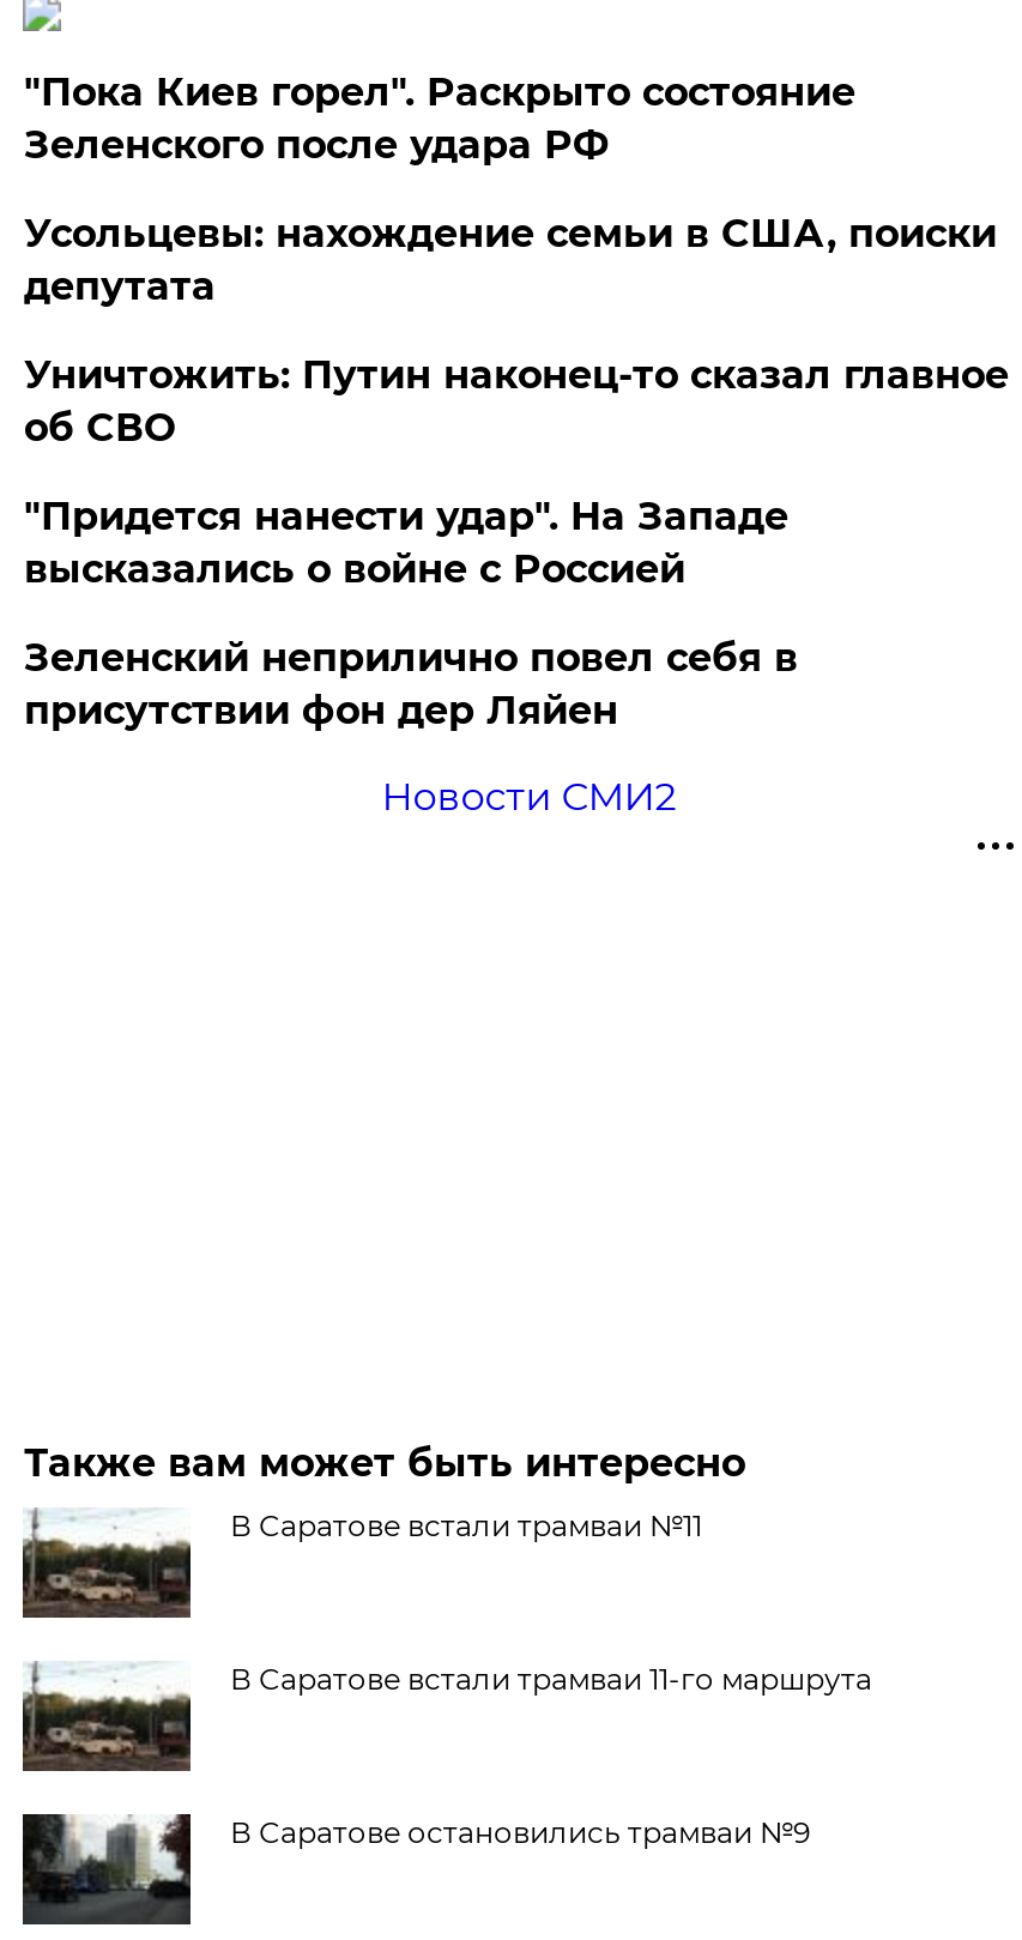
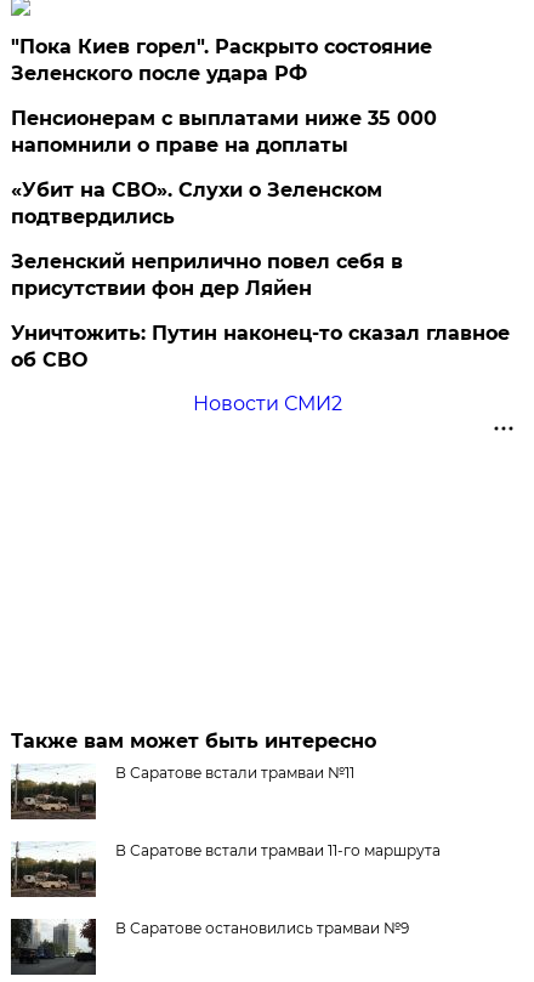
- Усольцевы: нахождение семьи в США, поиски
- депутата
- "Придется нанести удар". На Западе
- высказались о войне с Россией
+ Пенсионерам с выплатами ниже 35 000
+ напомнили о праве на доплаты
+ «Убит на СВО». Слухи о Зеленском
+ подтвердились

moved down: Уничтожить: Путин наконец-то сказал главное | об СВО

moved up: Зеленский неприлично повел cебя в | присутствии фон дер Ляйен
